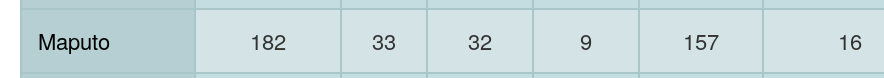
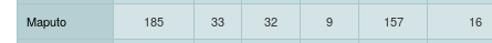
- 182
+ 185
